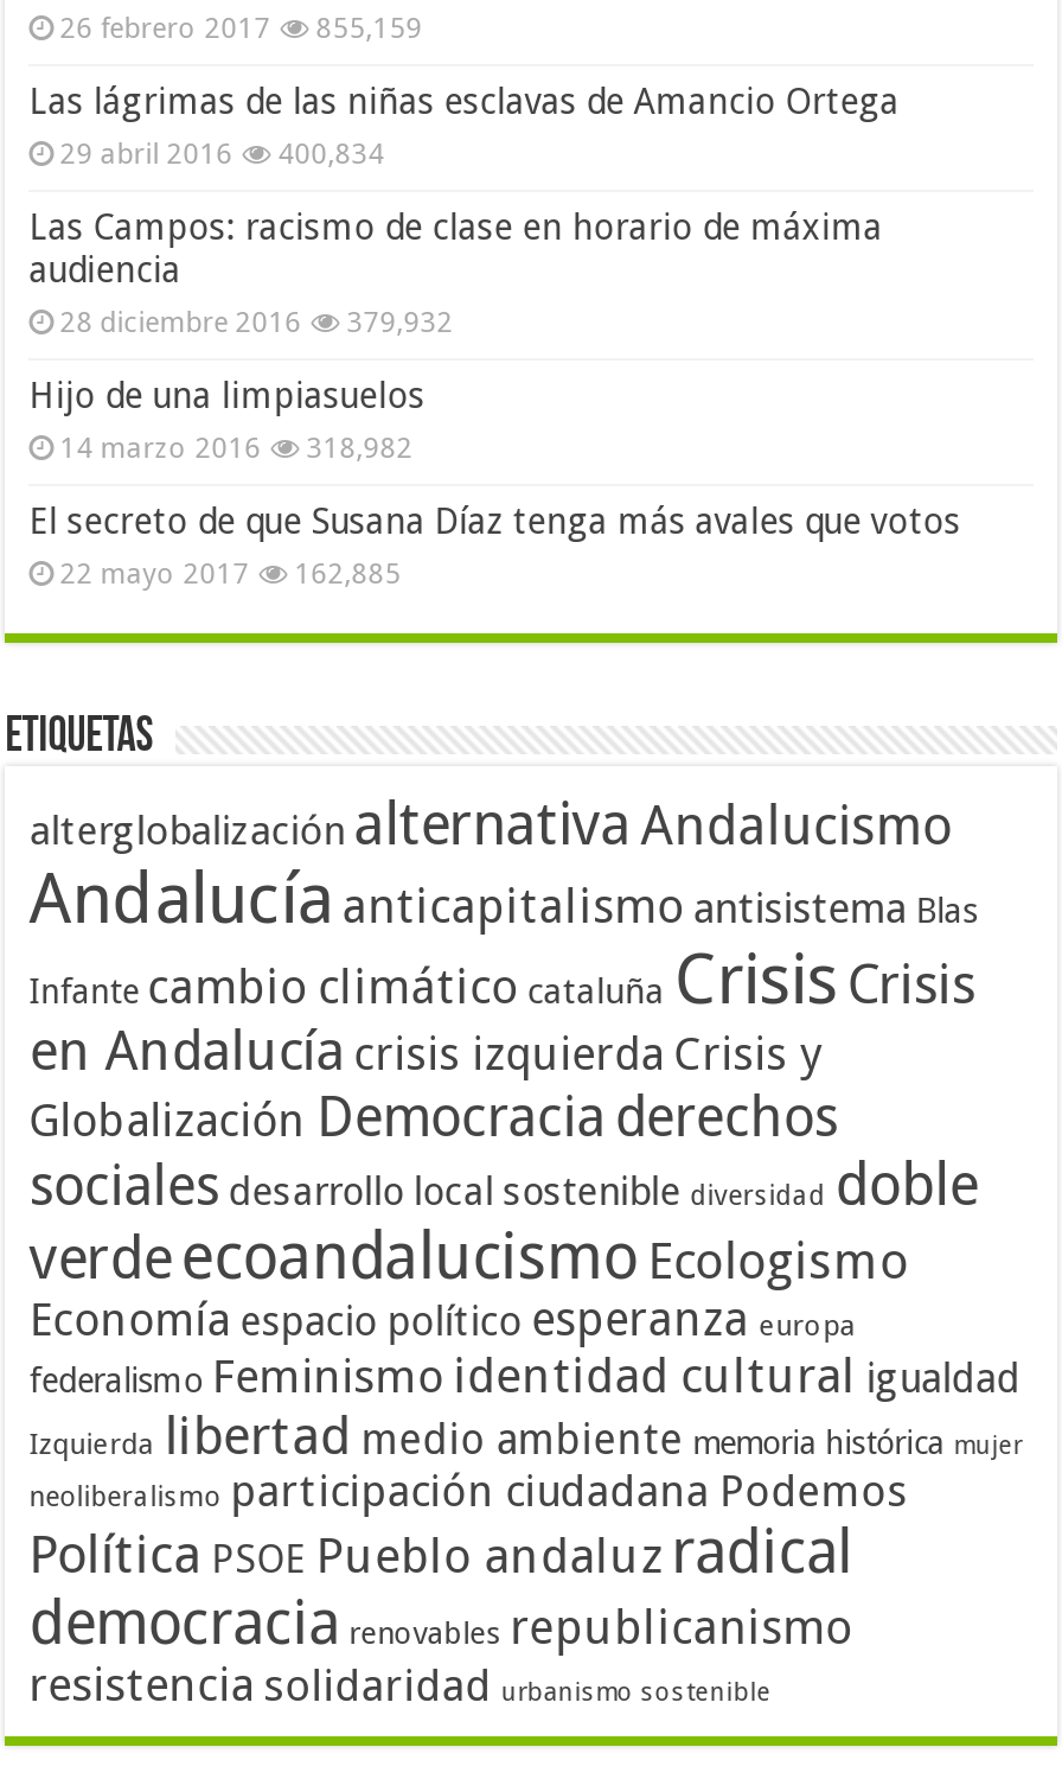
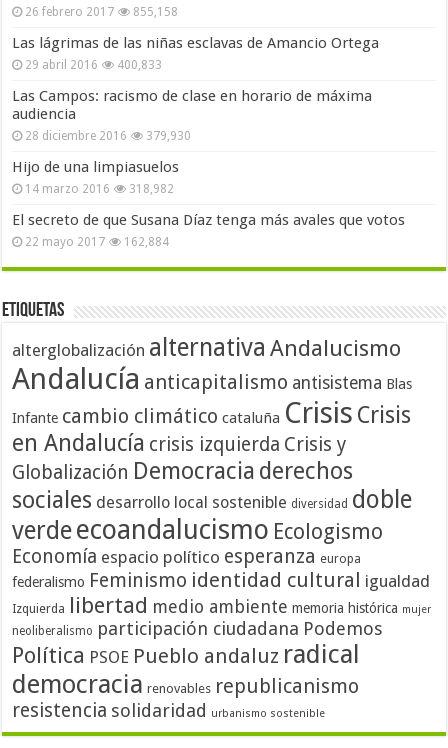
- 26 febrero 2017 855,159
+ 26 febrero 2017 855,158

- 29 abril 2016 400,834
+ 29 abril 2016 400,833

- 28 diciembre 2016 379,932
+ 28 diciembre 2016 379,930

- 22 mayo 2017 162,885
+ 22 mayo 2017 162,884
